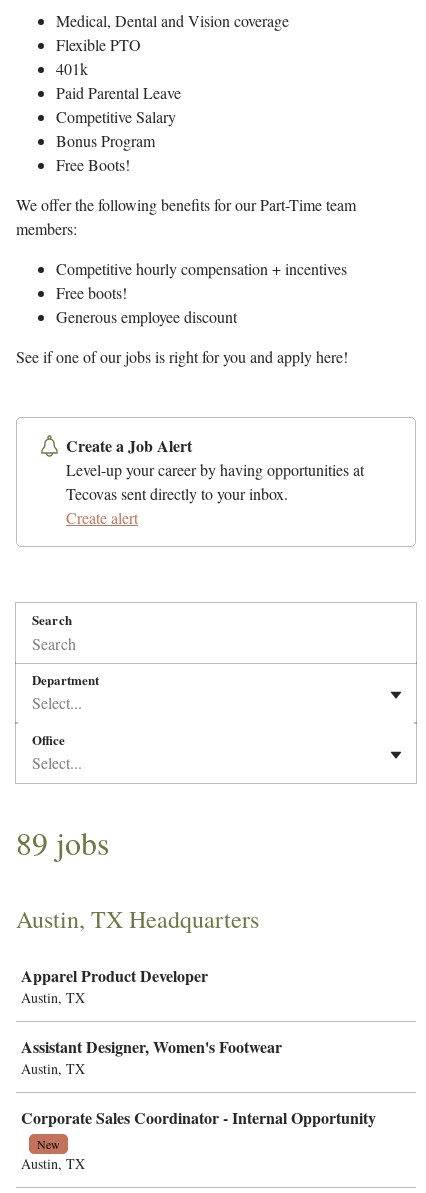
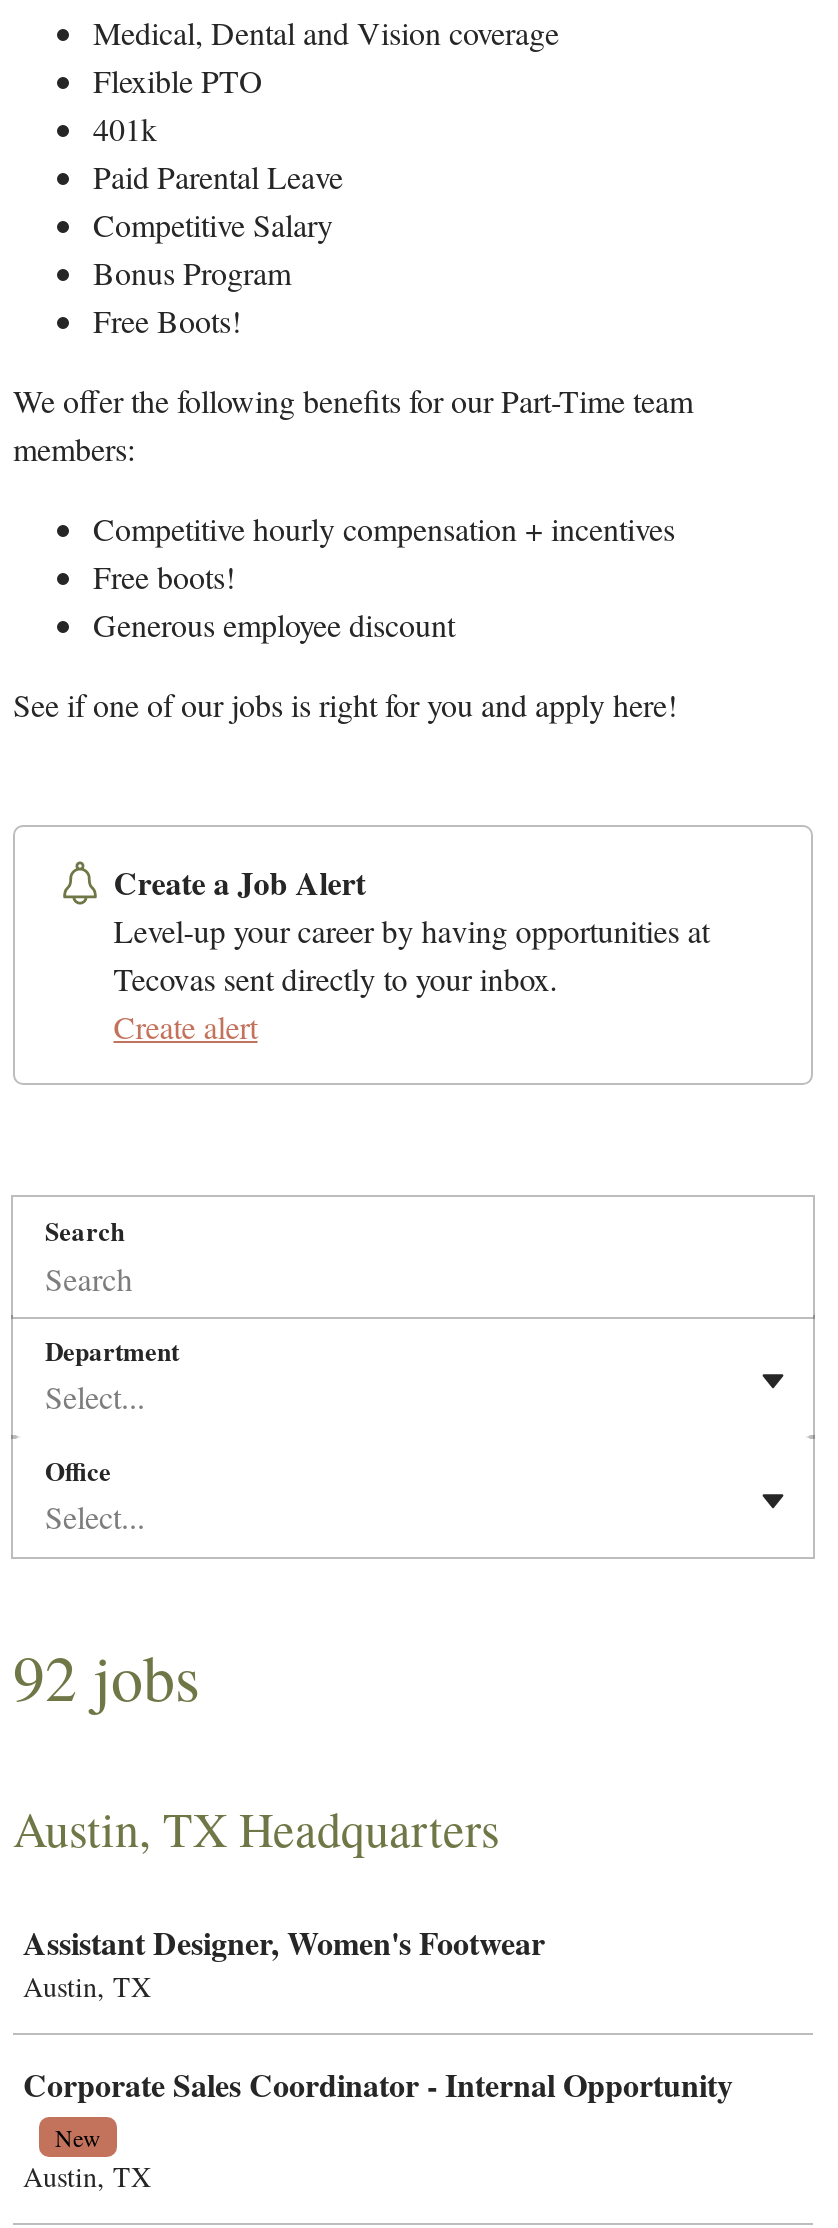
- 89 jobs
+ 92 jobs

- Apparel Product Developer
- Austin, TX
